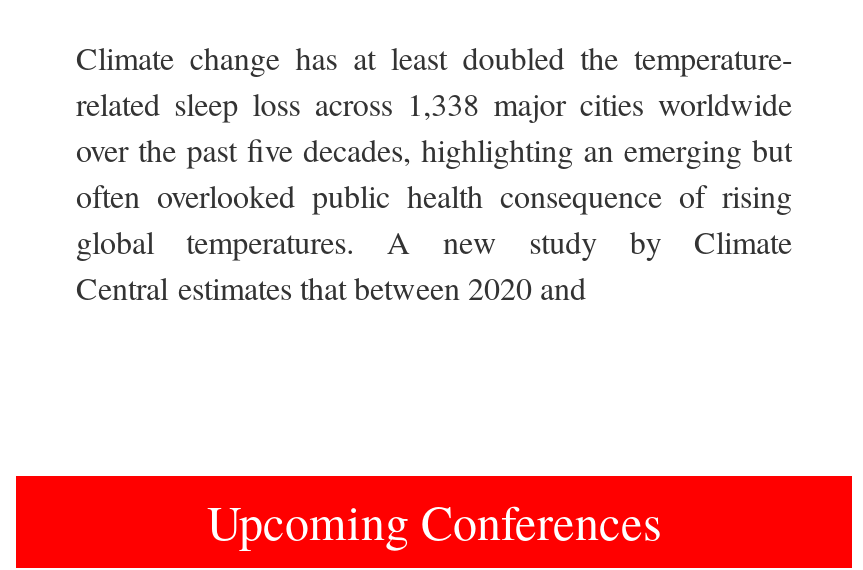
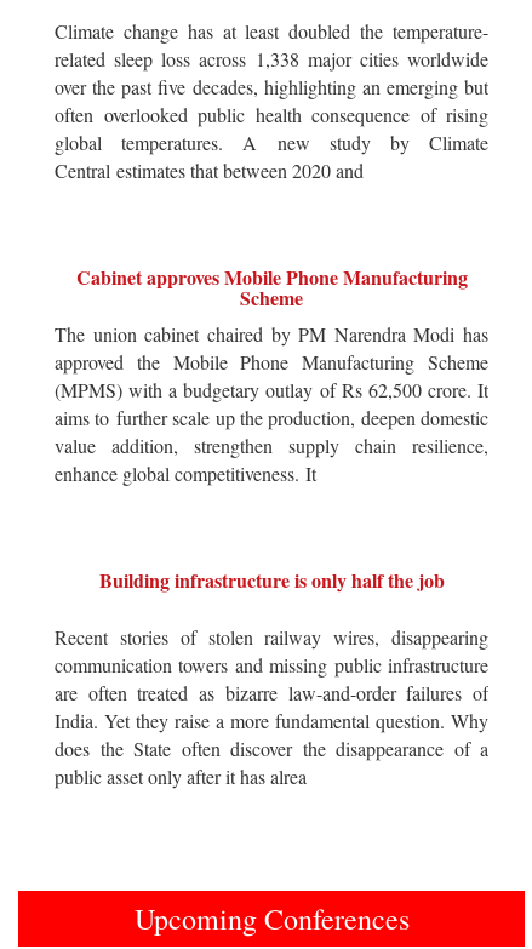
+ Cabinet approves Mobile Phone Manufacturing
+ Scheme
+ The union cabinet chaired by PM Narendra Modi has
+ approved the Mobile Phone Manufacturing Scheme
+ (MPMS) with a budgetary outlay of Rs 62,500 crore. It
+ aims to further scale up the production, deepen domestic
+ value addition, strengthen supply chain resilience,
+ enhance global competitiveness. It

+ Building infrastructure is only half the job
+ Recent stories of stolen railway wires, disappearing
+ communication towers and missing public infrastructure
+ are often treated as bizarre law-and-order failures of
+ India. Yet they raise a more fundamental question. Why
+ does the State often discover the disappearance of a
+ public asset only after it has alrea
